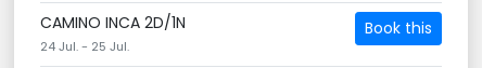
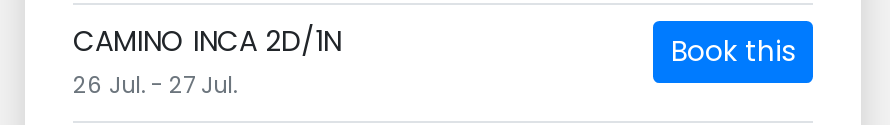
- 24 Jul. - 25 Jul.
+ 26 Jul. - 27 Jul.
